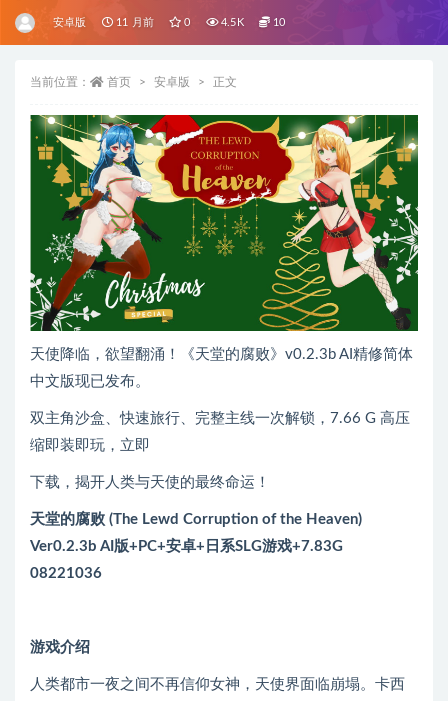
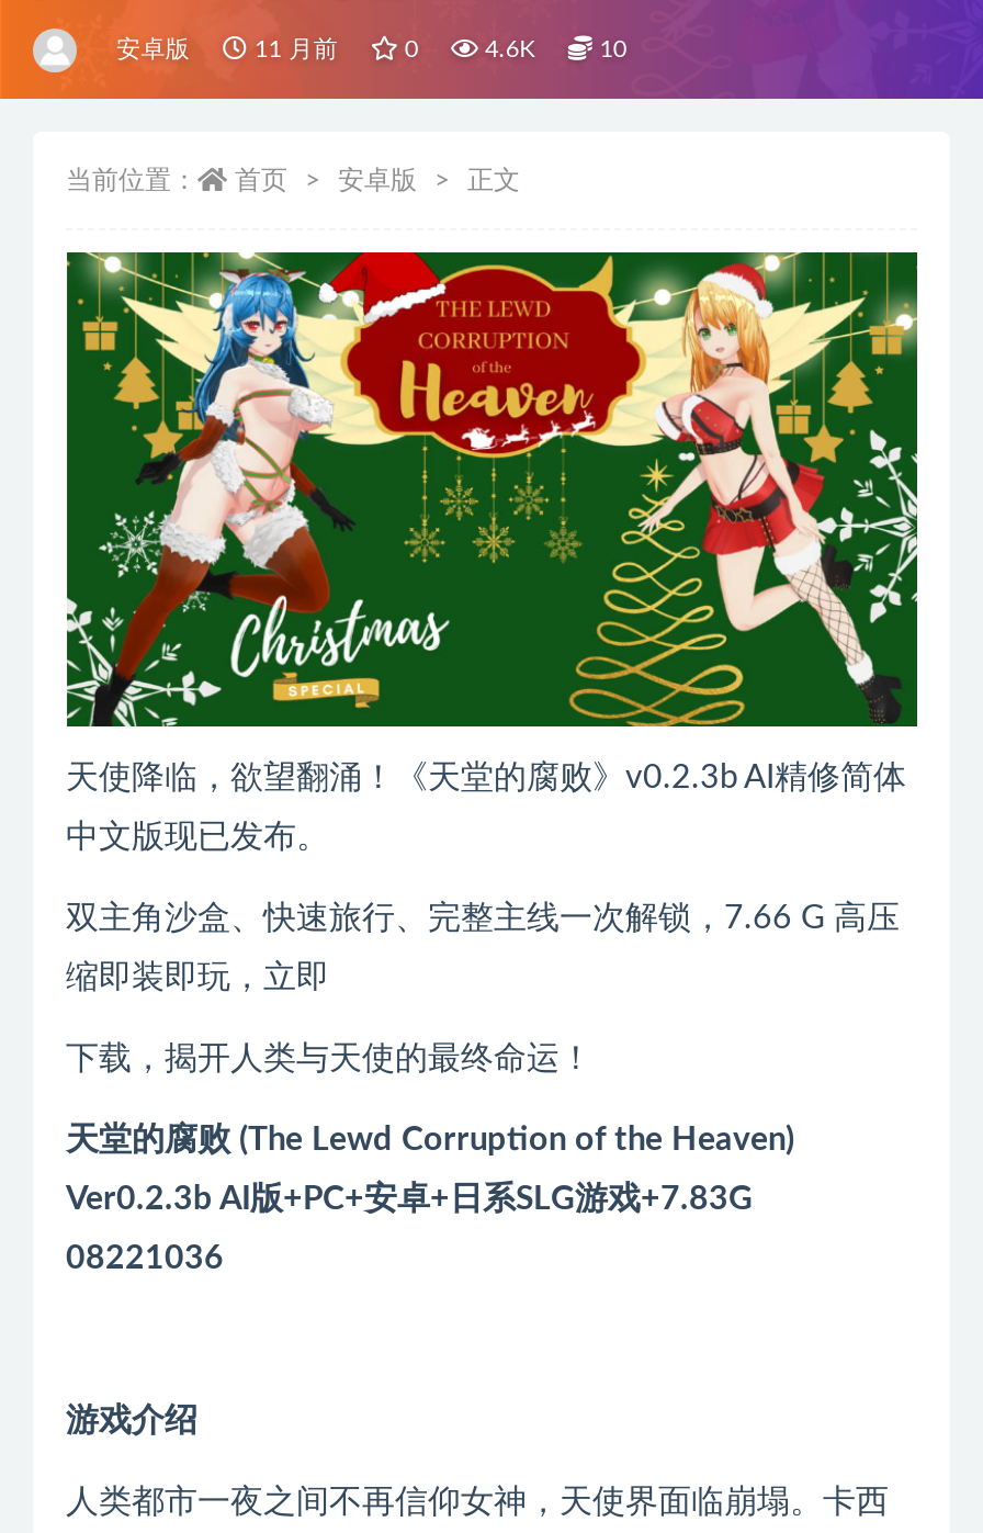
- 4.5K
+ 4.6K
